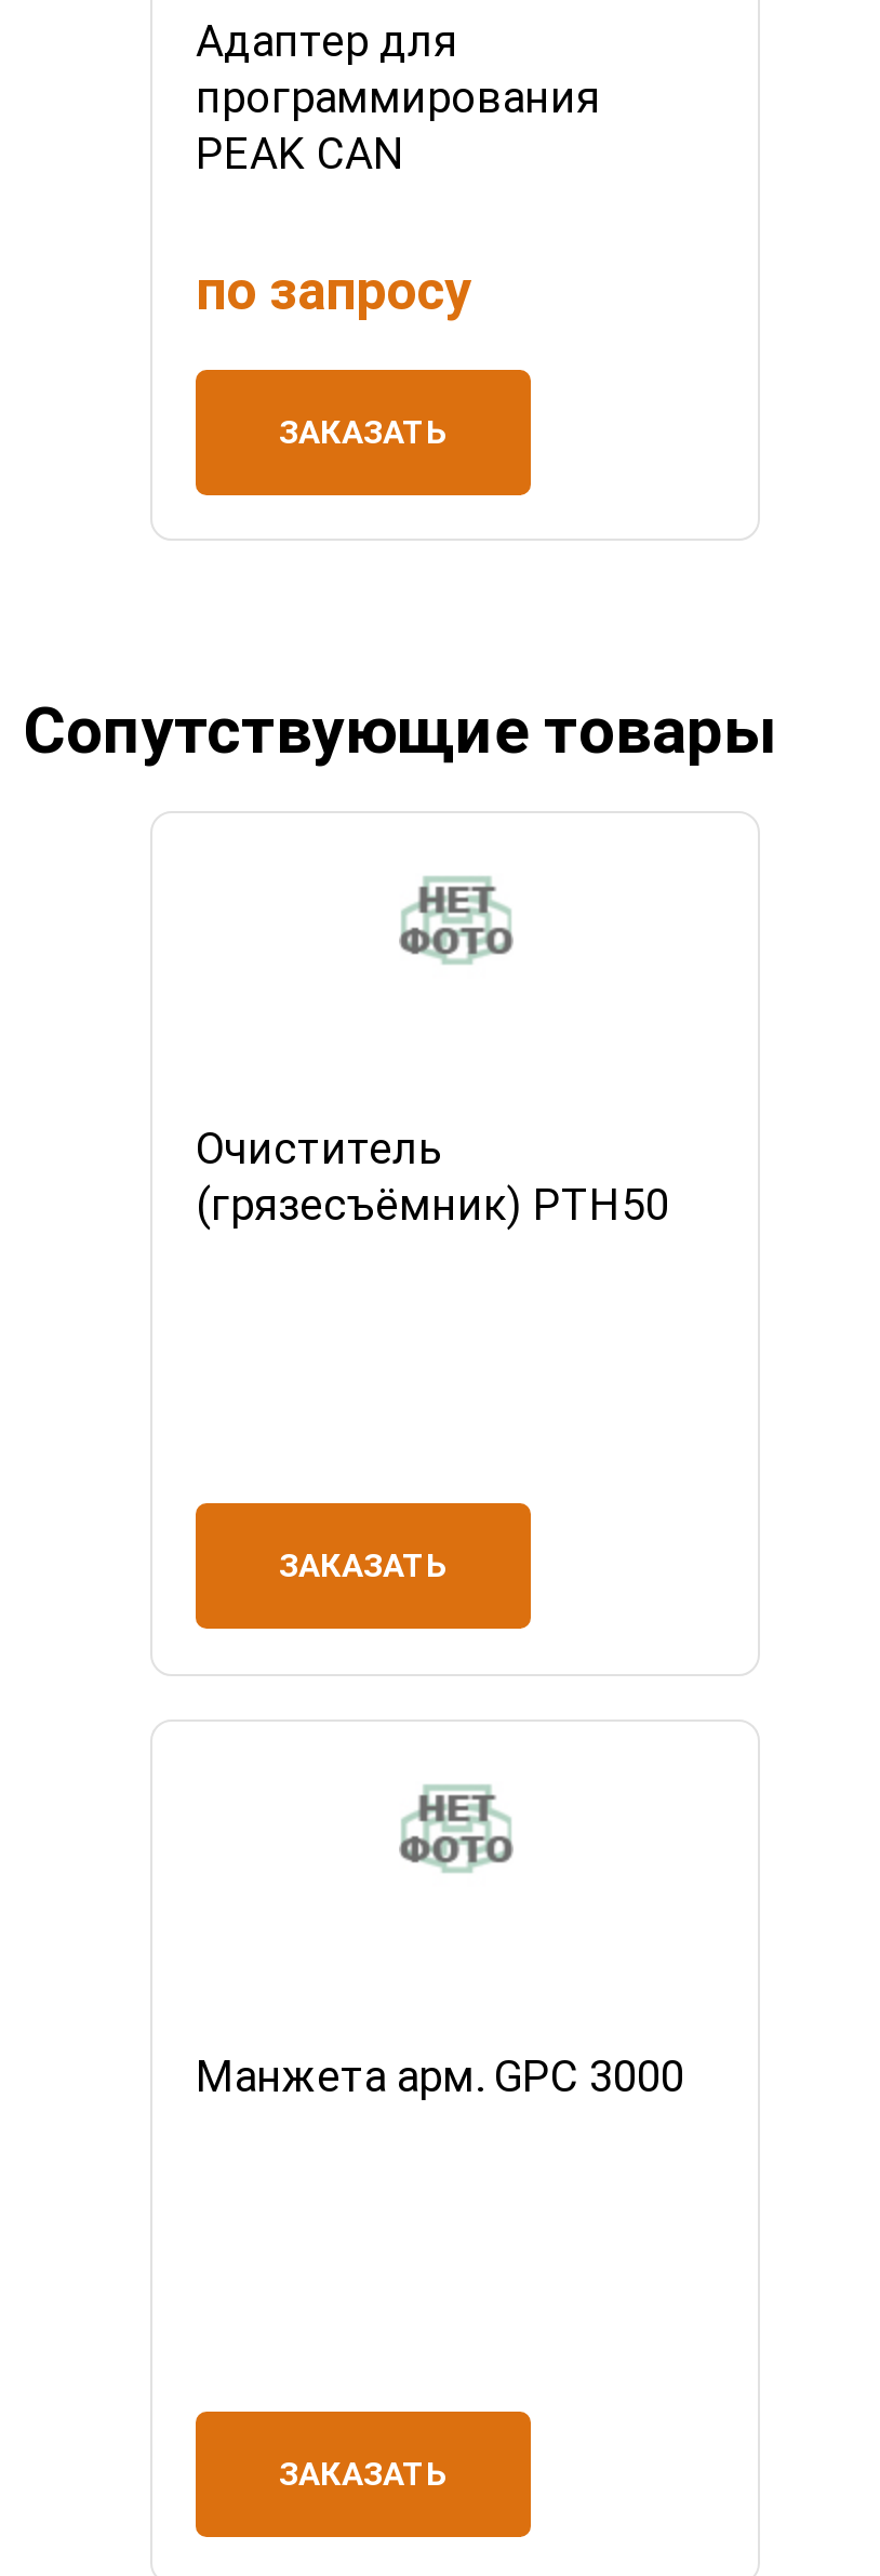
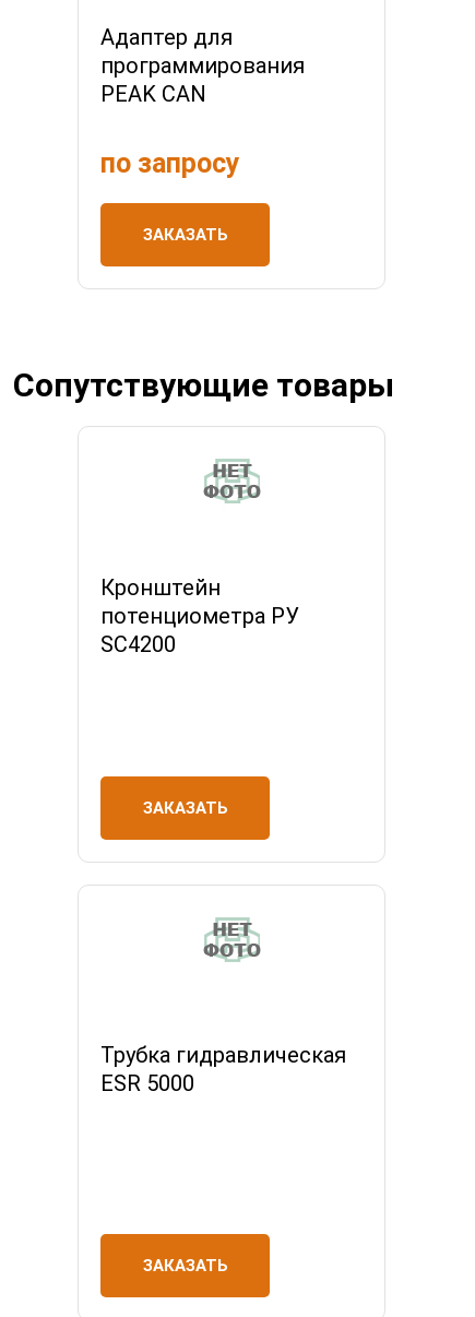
- Очиститель
- (грязесъёмник) PTH50
+ Кронштейн
+ потенциометра РУ
+ SC4200

- Манжета арм. GPC 3000
+ Трубка гидравлическая
+ ESR 5000
